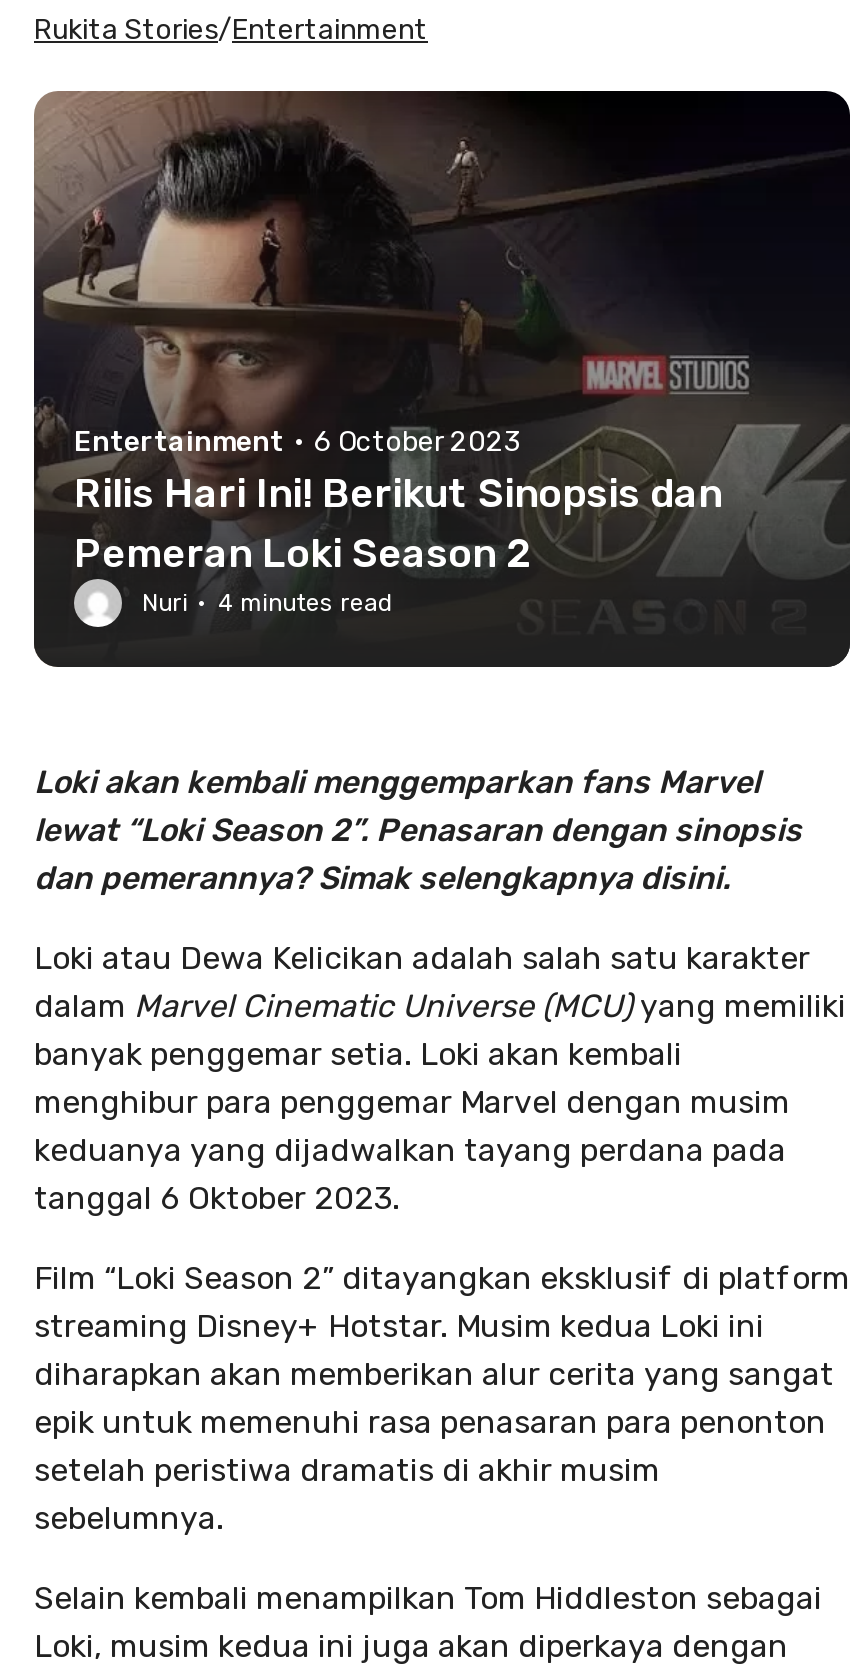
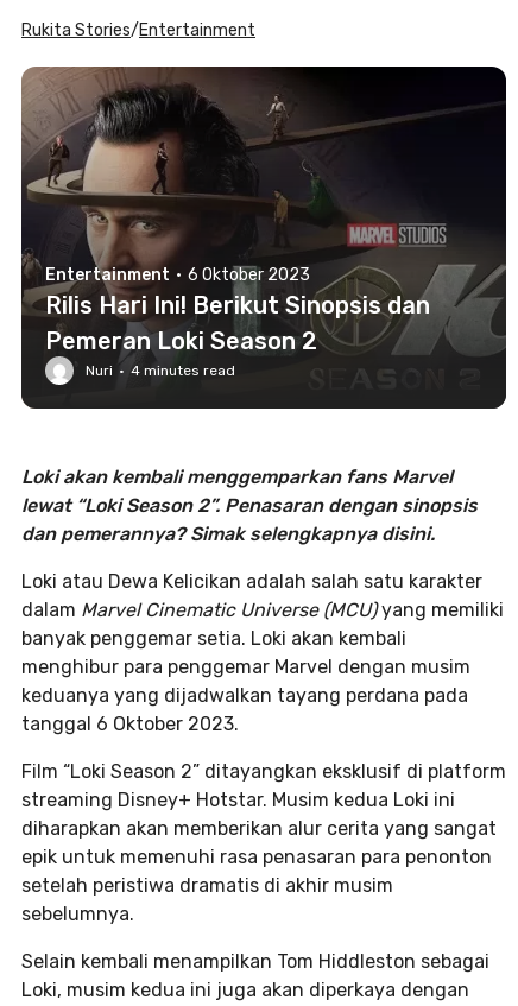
- Entertainment · 6 October 2023
+ Entertainment · 6 Oktober 2023
